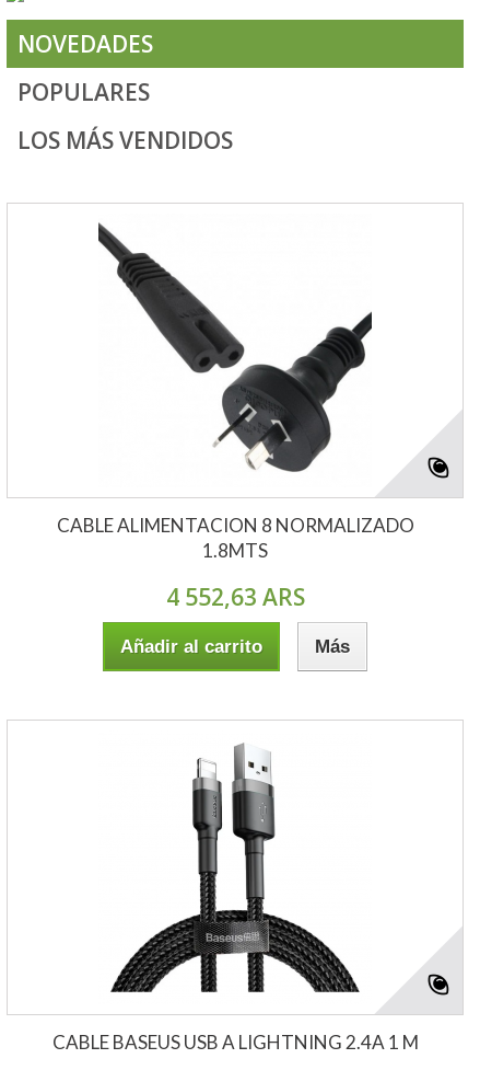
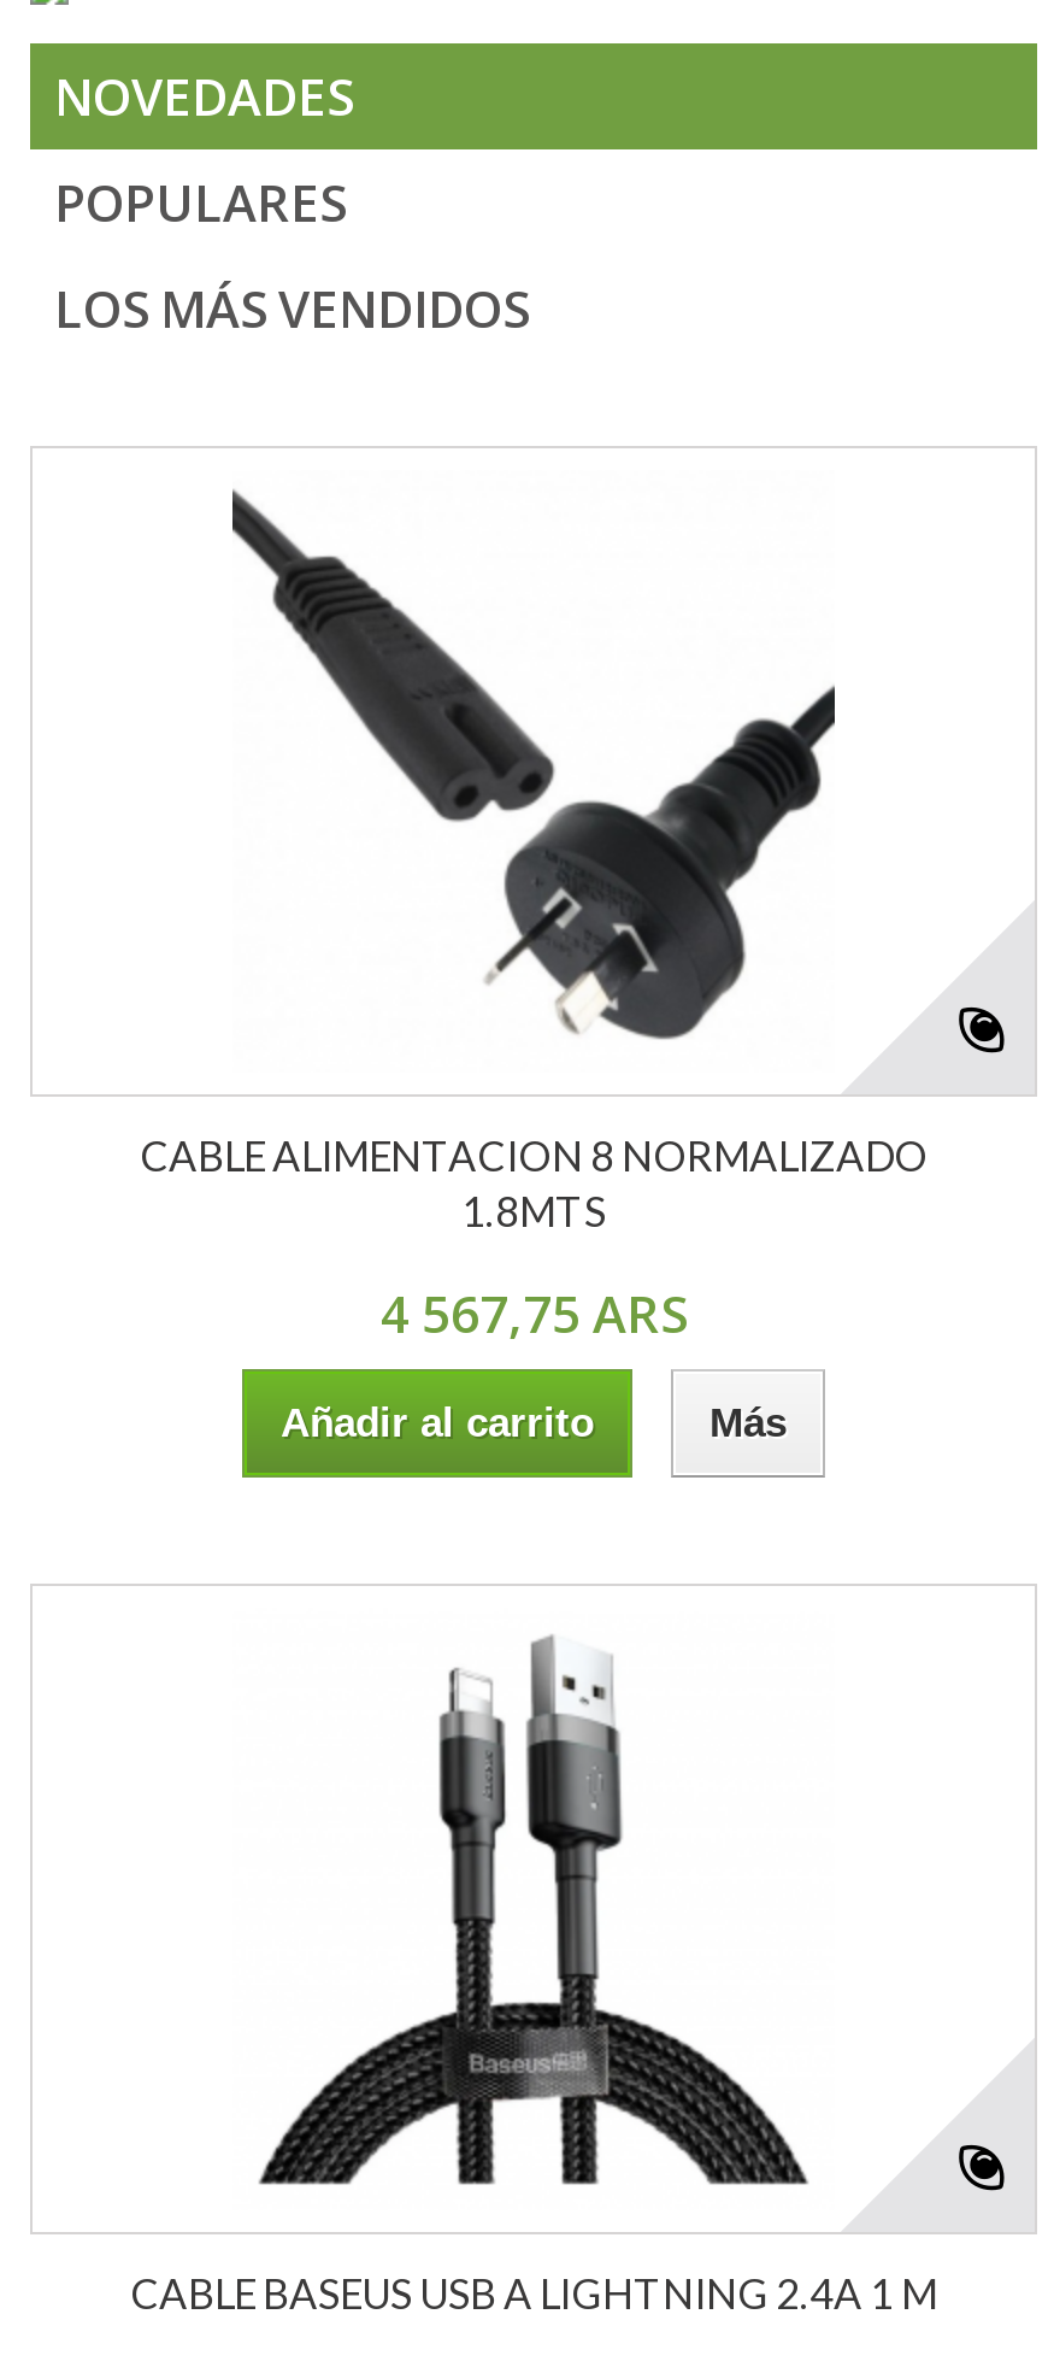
- 4 552,63 ARS
+ 4 567,75 ARS
